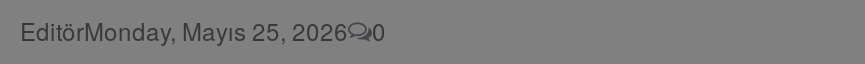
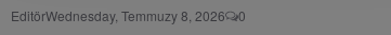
- EditörMonday, Mayıs 25, 2026
+ EditörWednesday, Temmuzy 8, 2026
